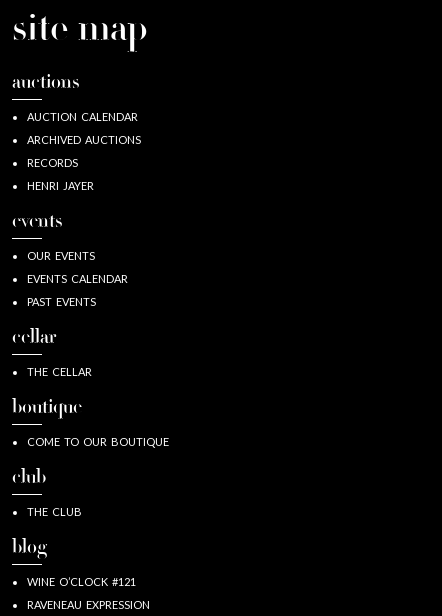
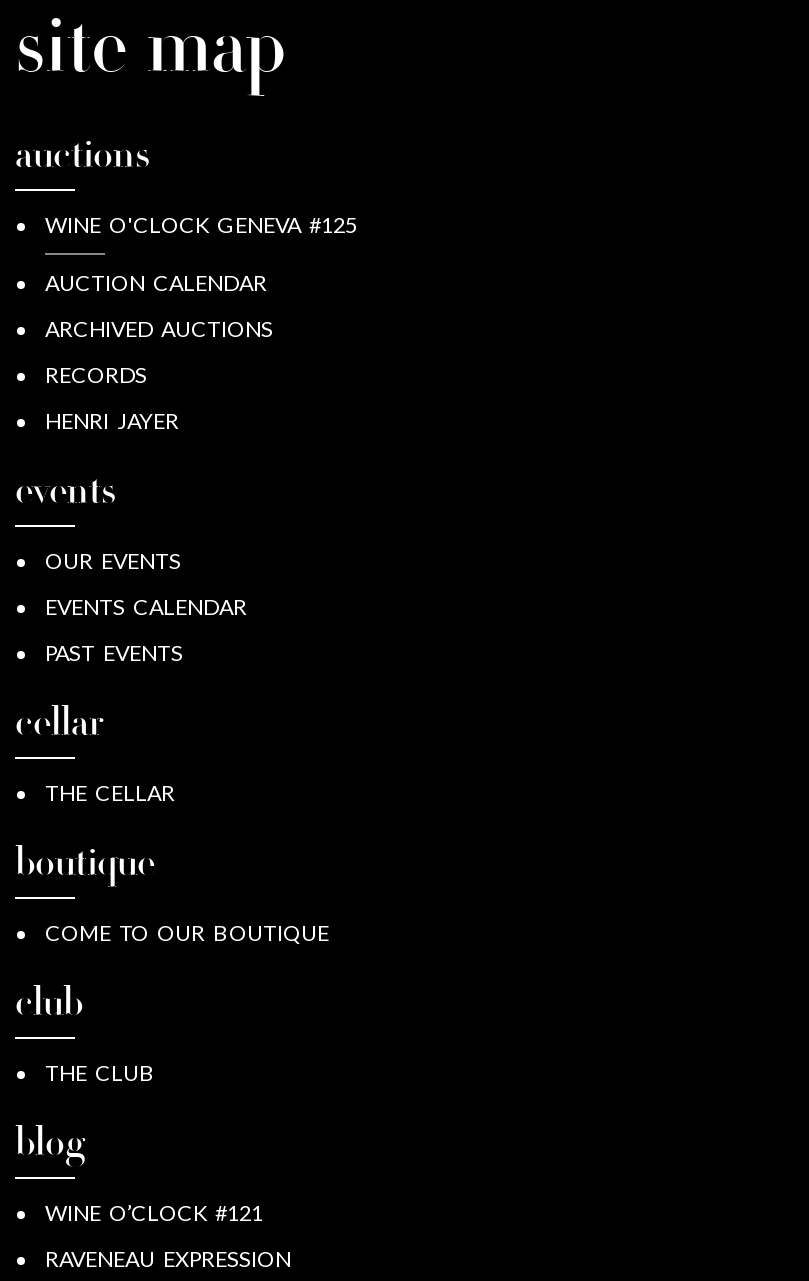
+ WINE O'CLOCK GENEVA #125
